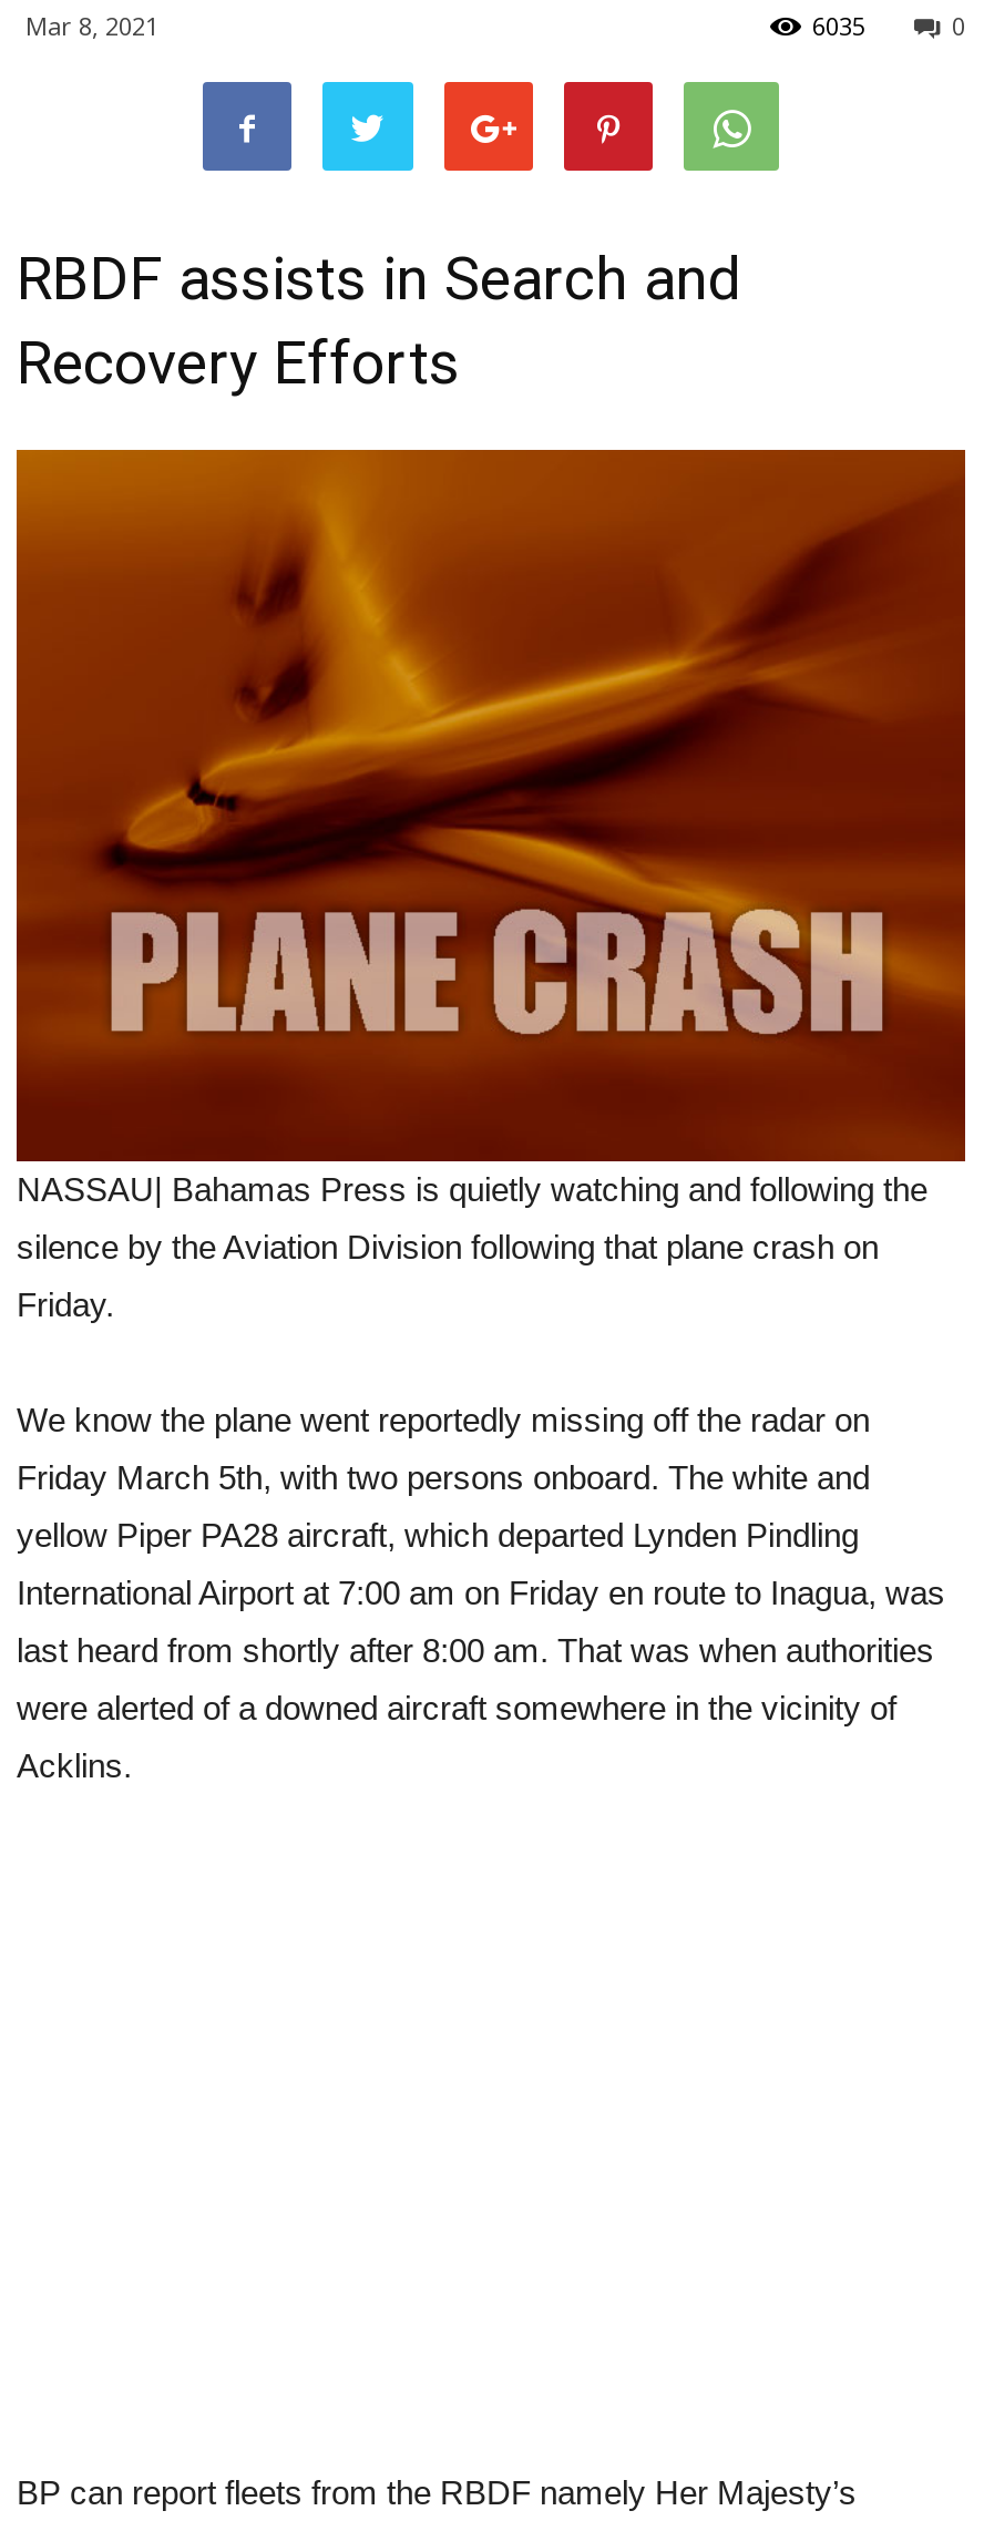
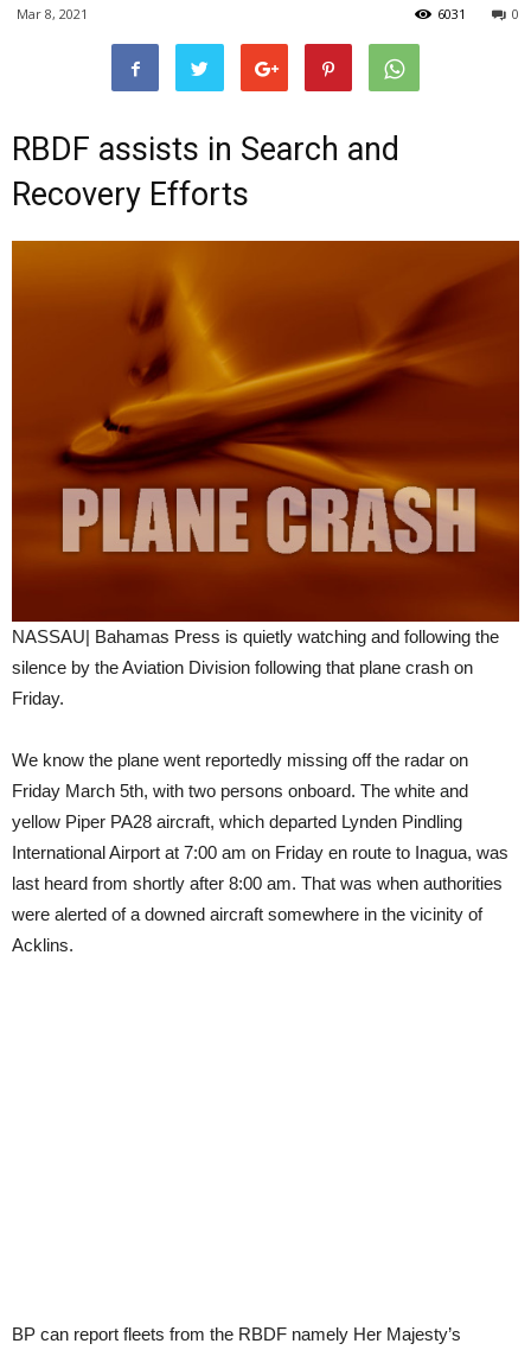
- 6035
+ 6031
